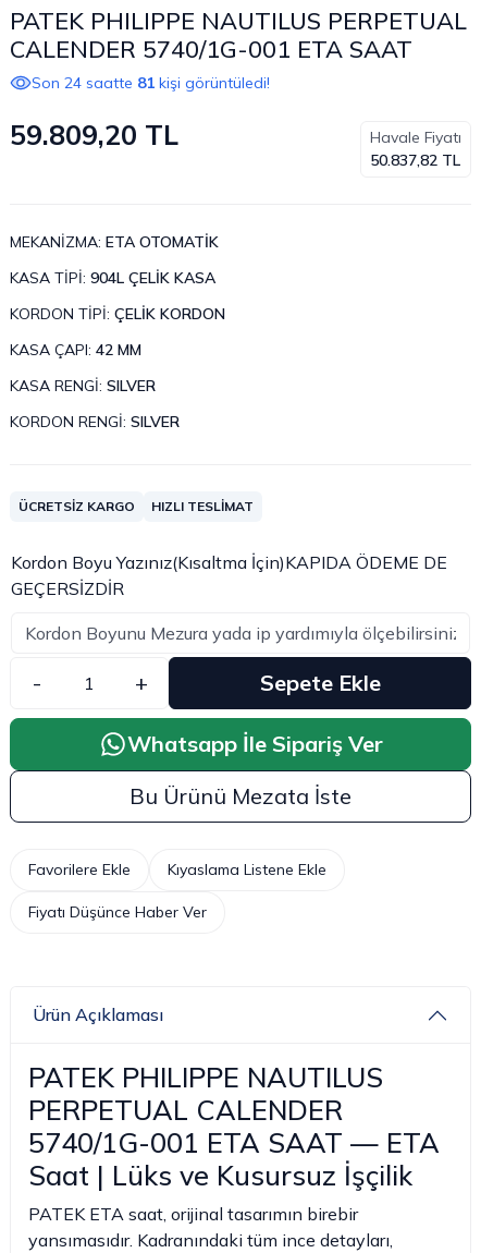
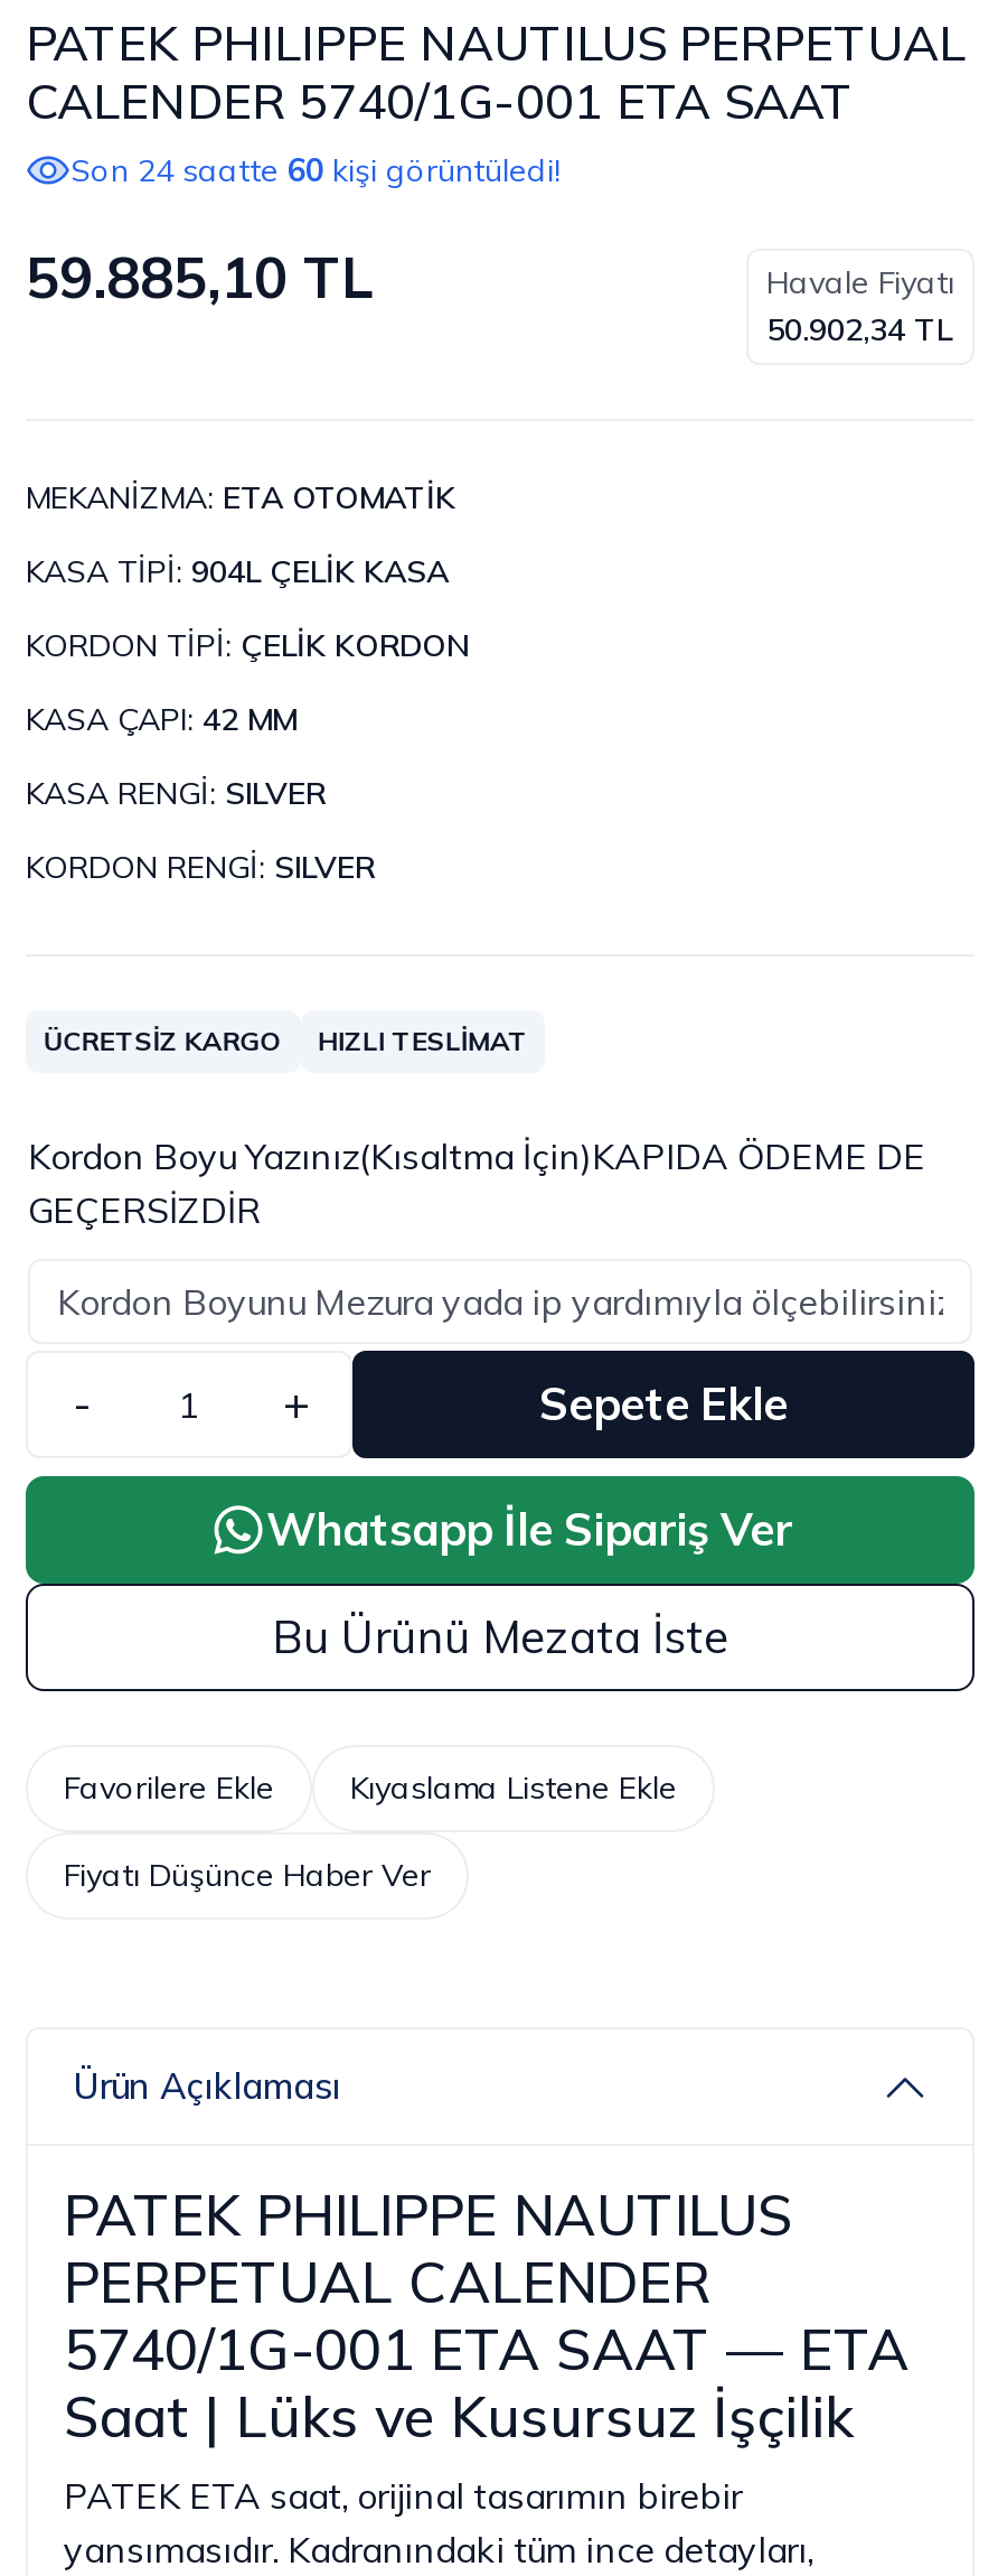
- Son 24 saatte 81 kişi görüntüledi!
+ Son 24 saatte 60 kişi görüntüledi!

- 59.809,20 TL
+ 59.885,10 TL

- 50.837,82 TL
+ 50.902,34 TL
